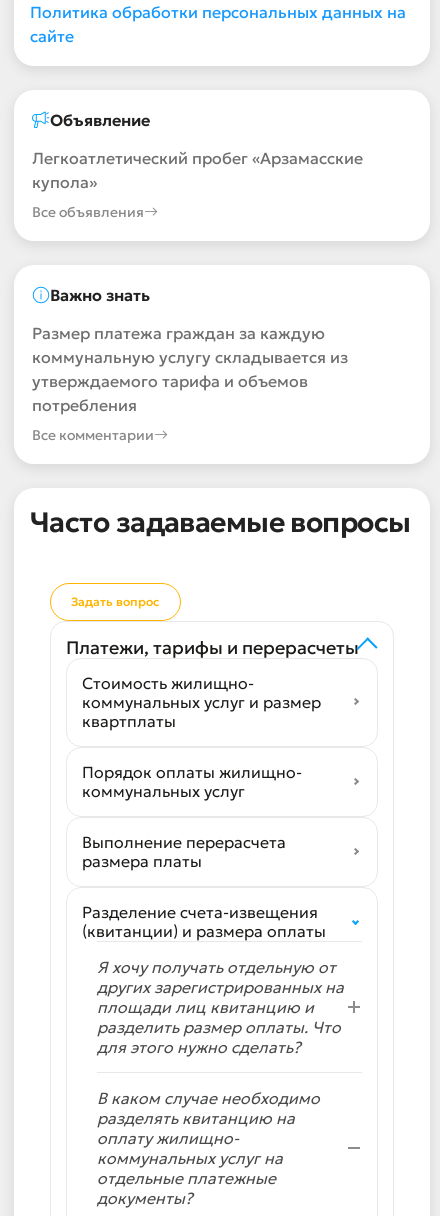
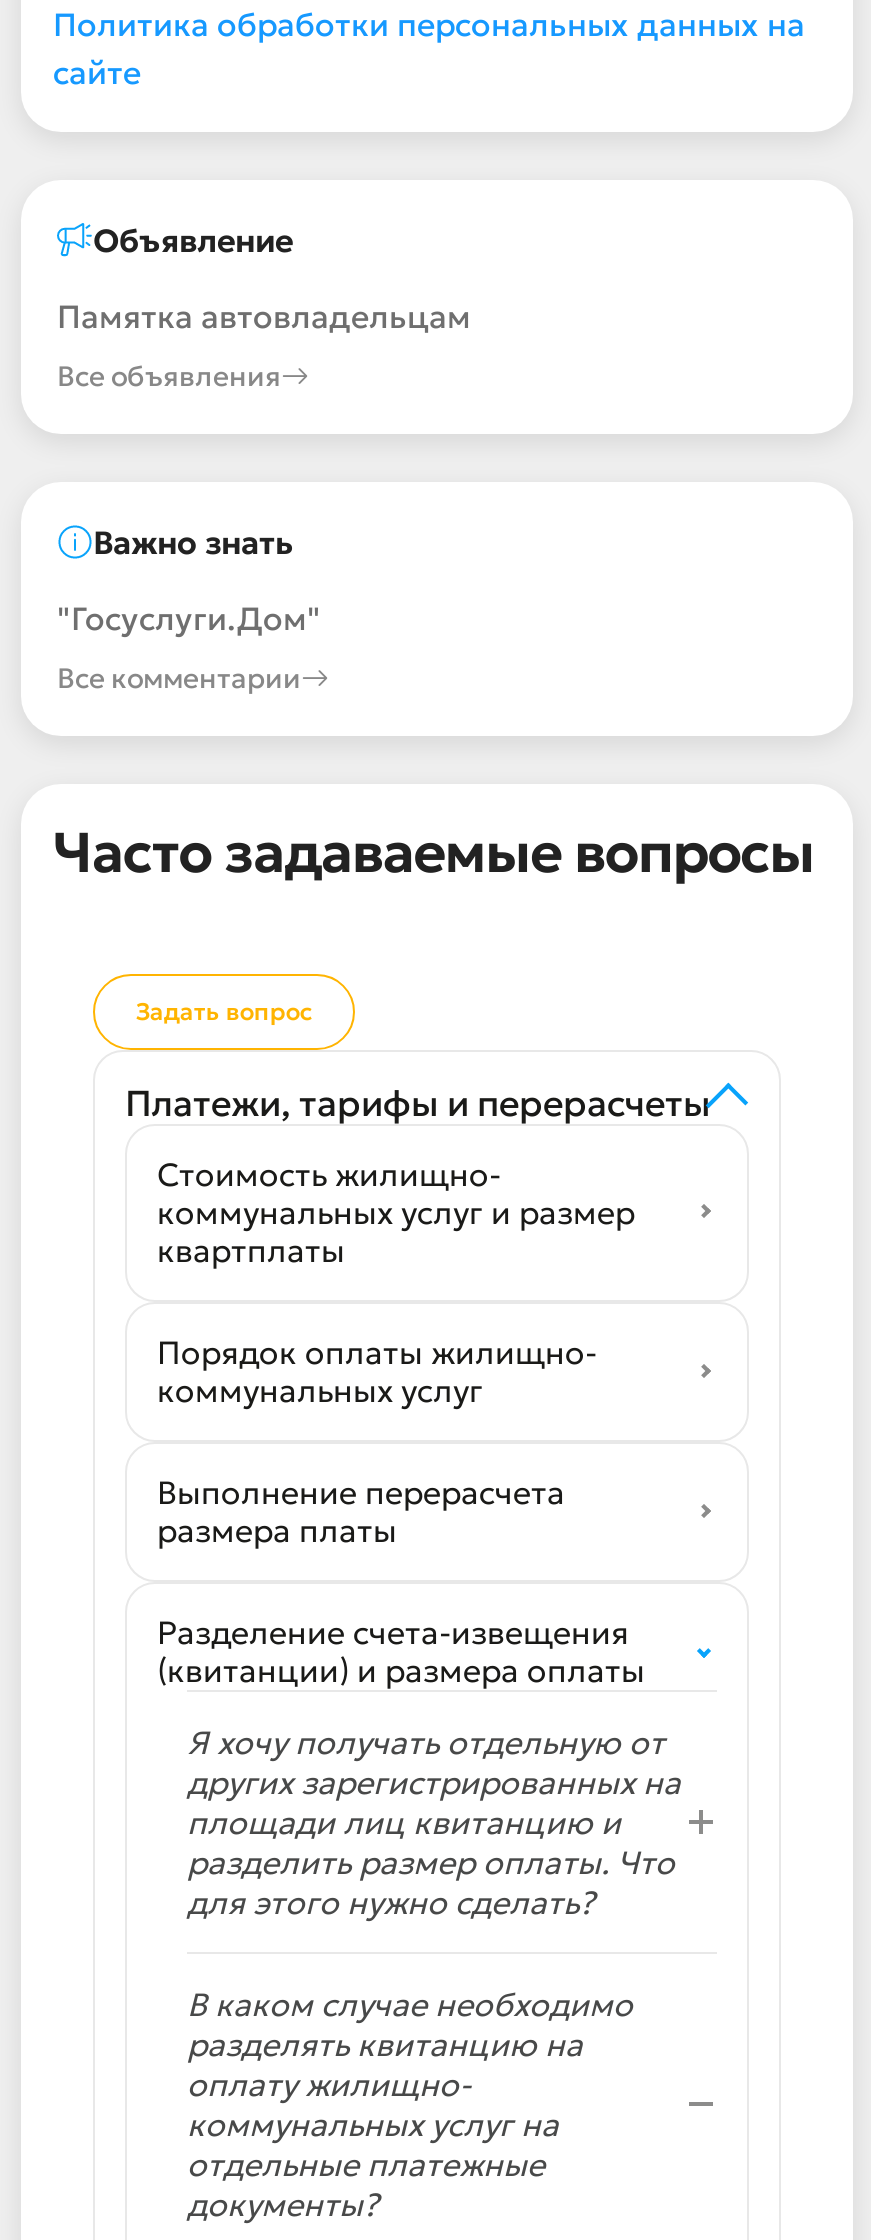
- Легкоатлетический пробег «Арзамасские
- купола»
+ Памятка автовладельцам

- Размер платежа граждан за каждую
- коммунальную услугу складывается из
- утверждаемого тарифа и объемов
- потребления
+ "Госуслуги.Дом"
